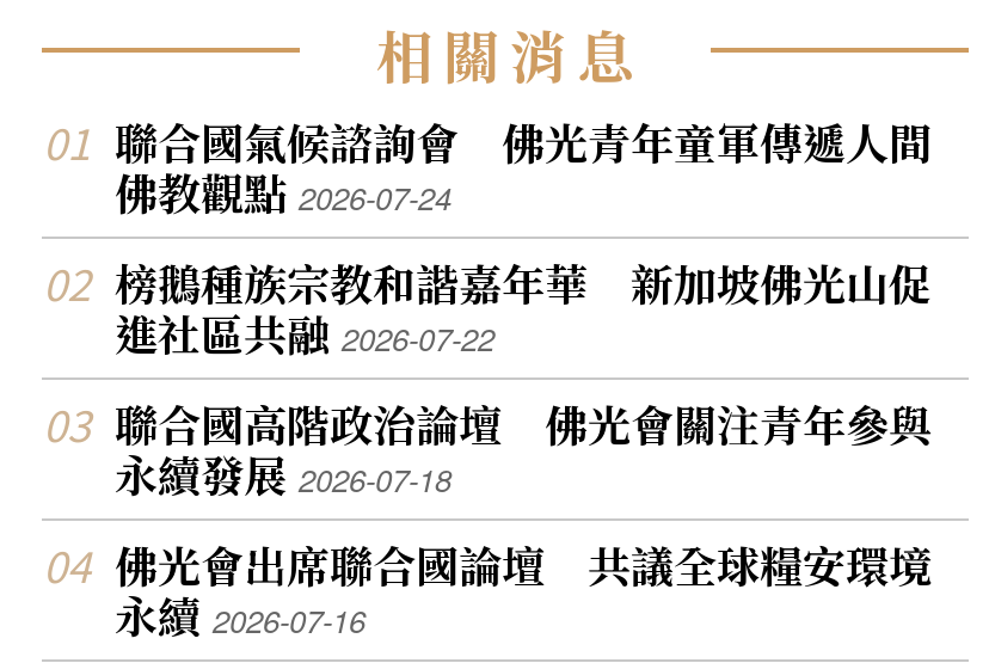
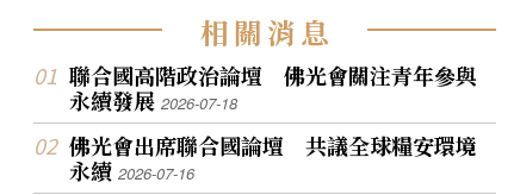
- 聯合國氣候諮詢會 佛光青年童軍傳遞人間
- 佛教觀點2026-07-24
- 榜鵝種族宗教和諧嘉年華 新加坡佛光山促
- 進社區共融2026-07-22
